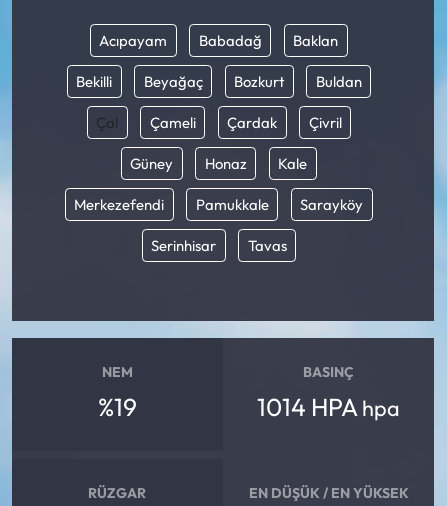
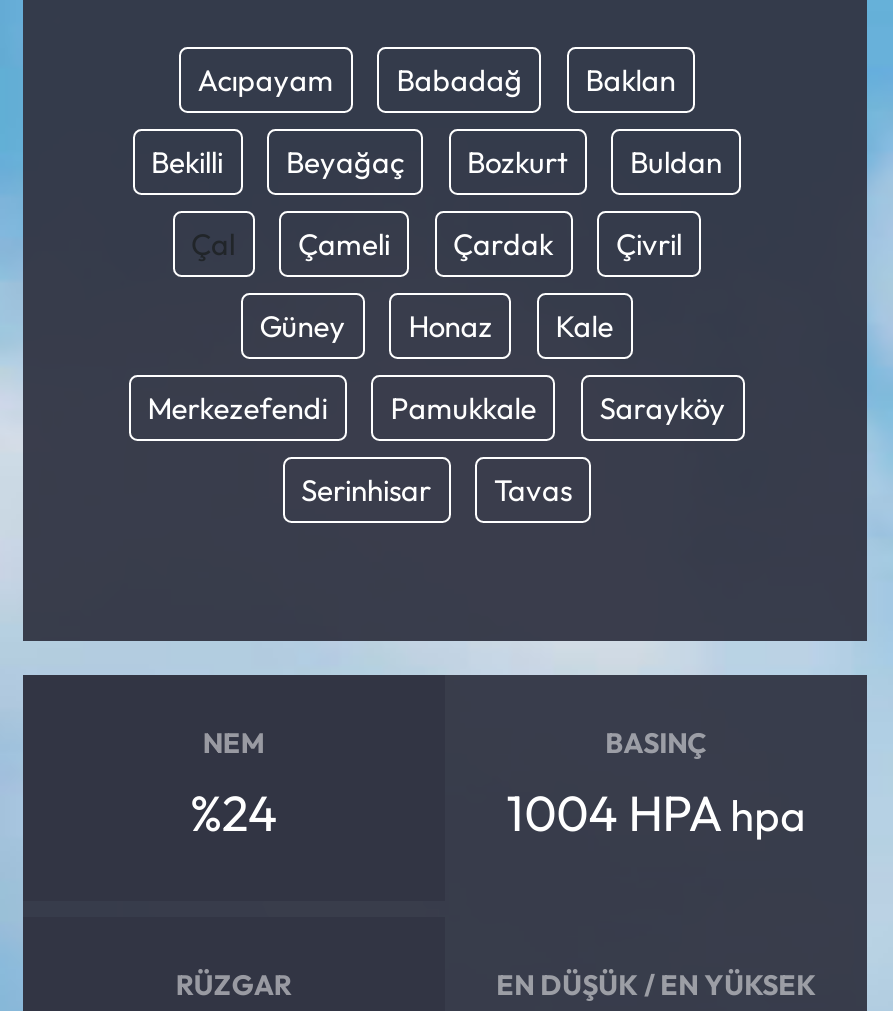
- %19
+ %24

- 1014 HPA hpa
+ 1004 HPA hpa
